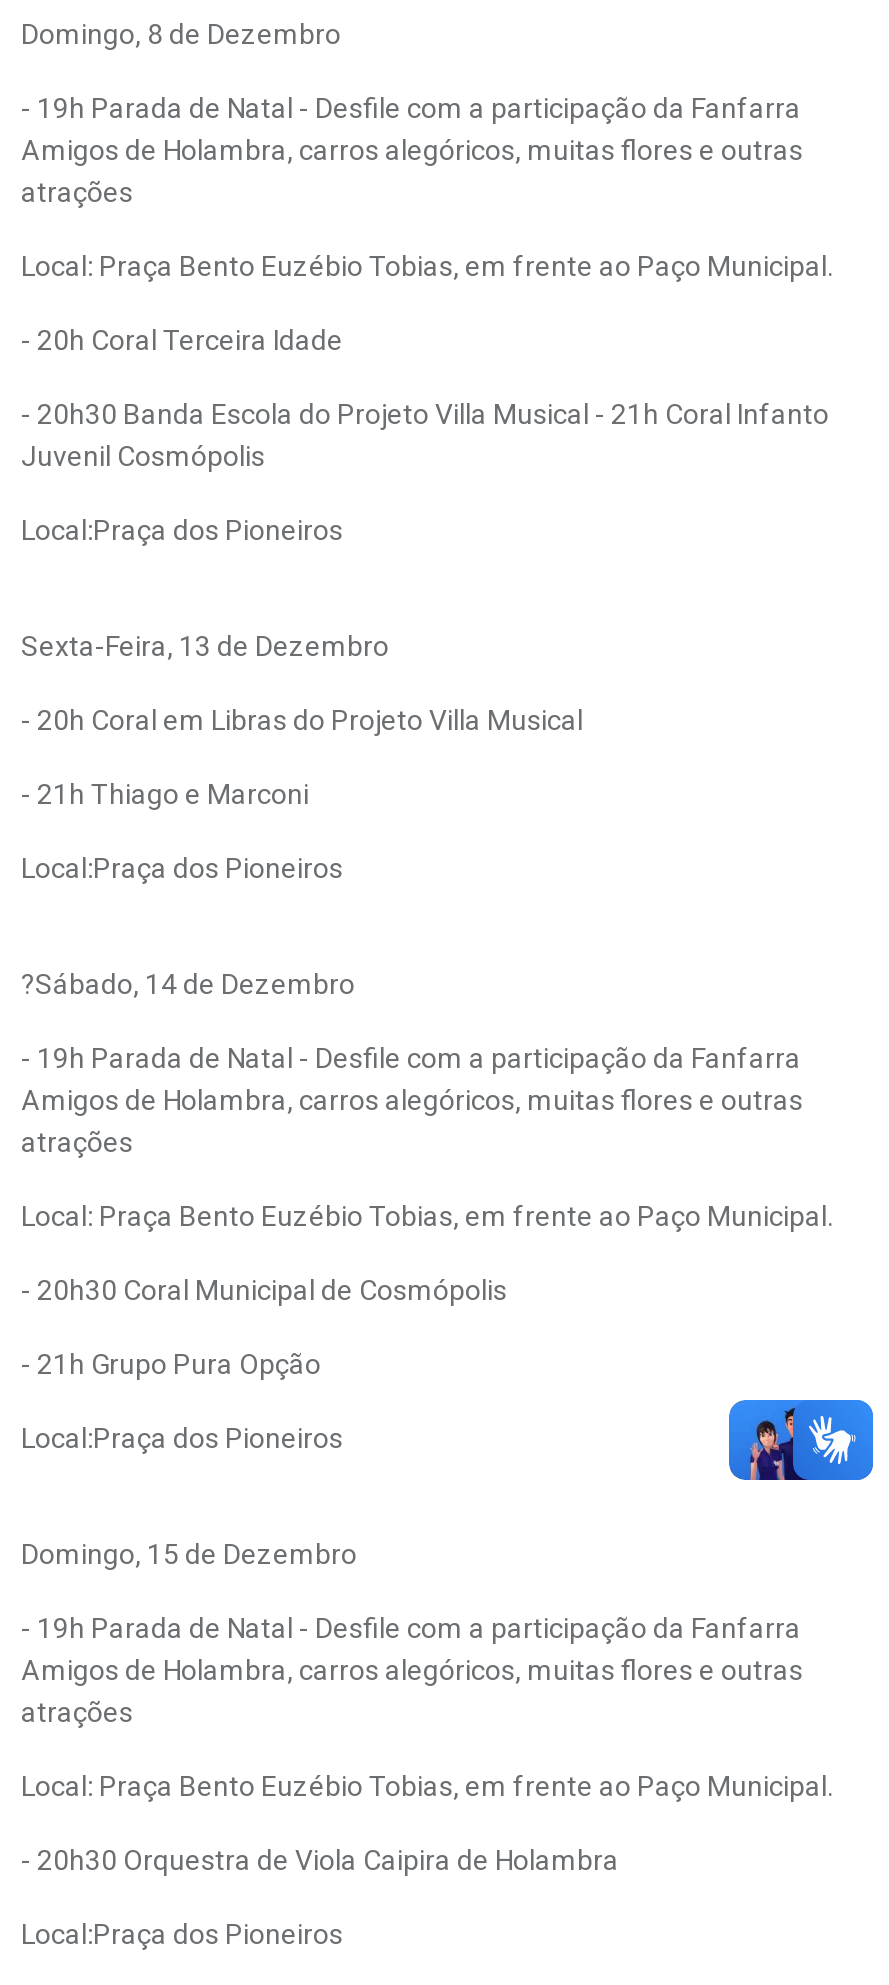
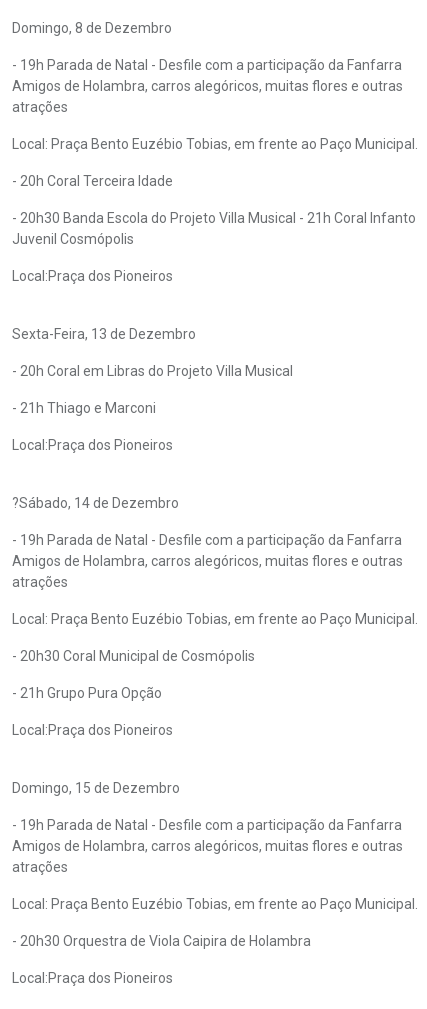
- [image]
